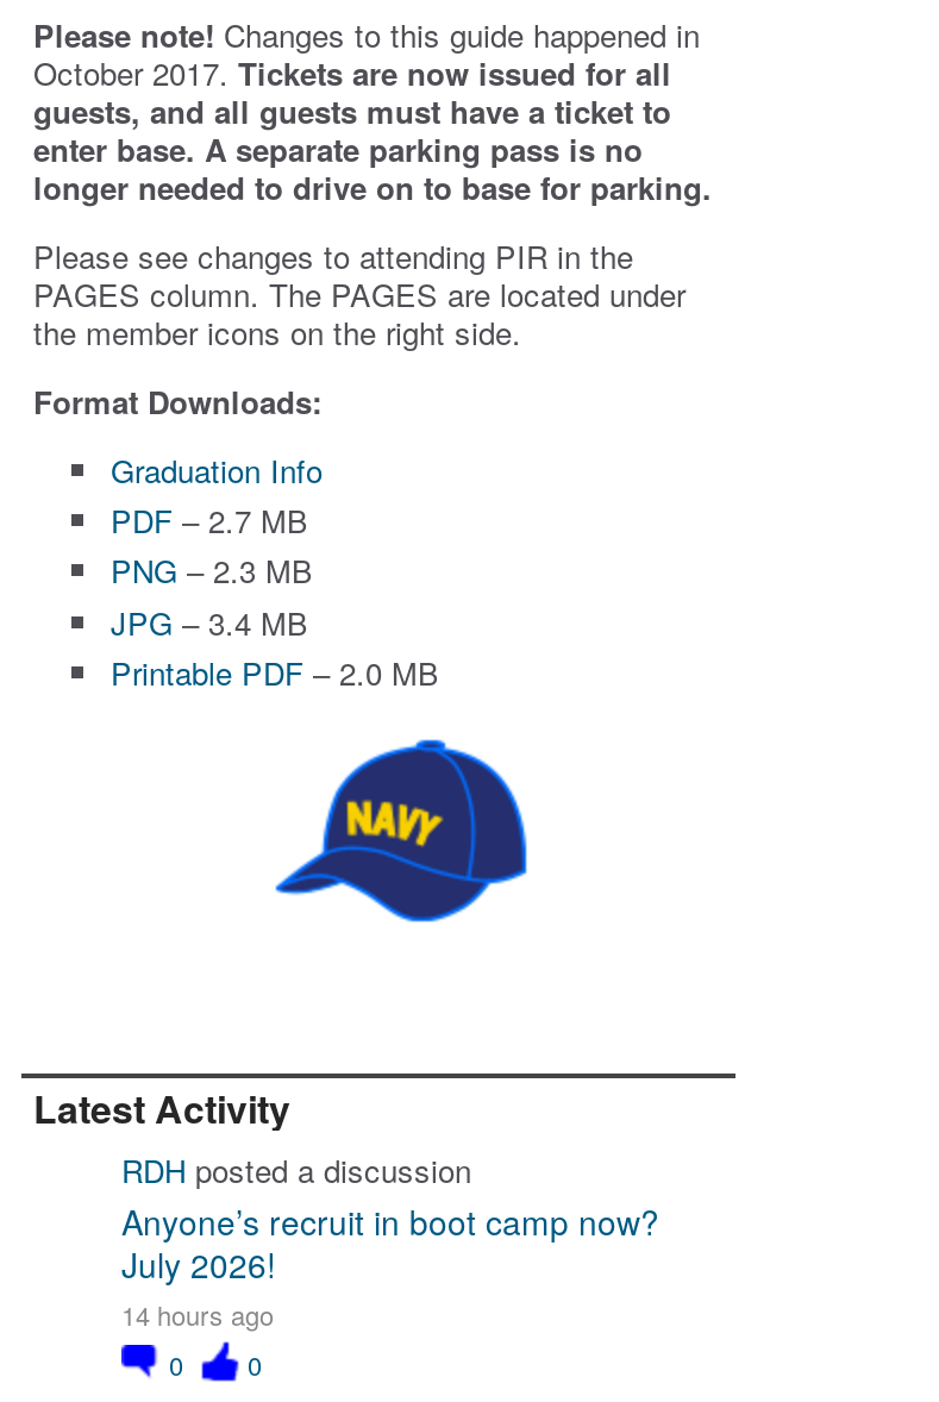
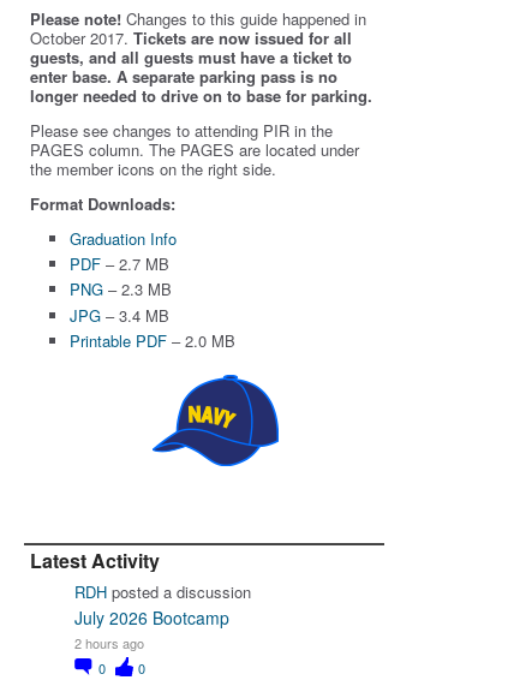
- Anyone’s recruit in boot camp now?
- July 2026!
- 14 hours ago
+ July 2026 Bootcamp
+ 2 hours ago
